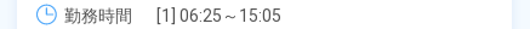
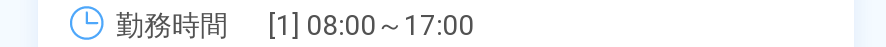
- 勤務時間 [1] 06:25～15:05
+ 勤務時間 [1] 08:00～17:00
